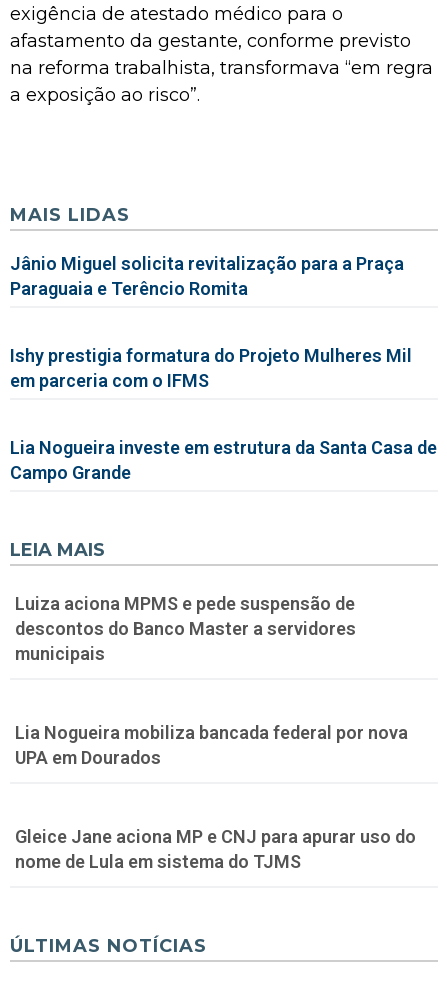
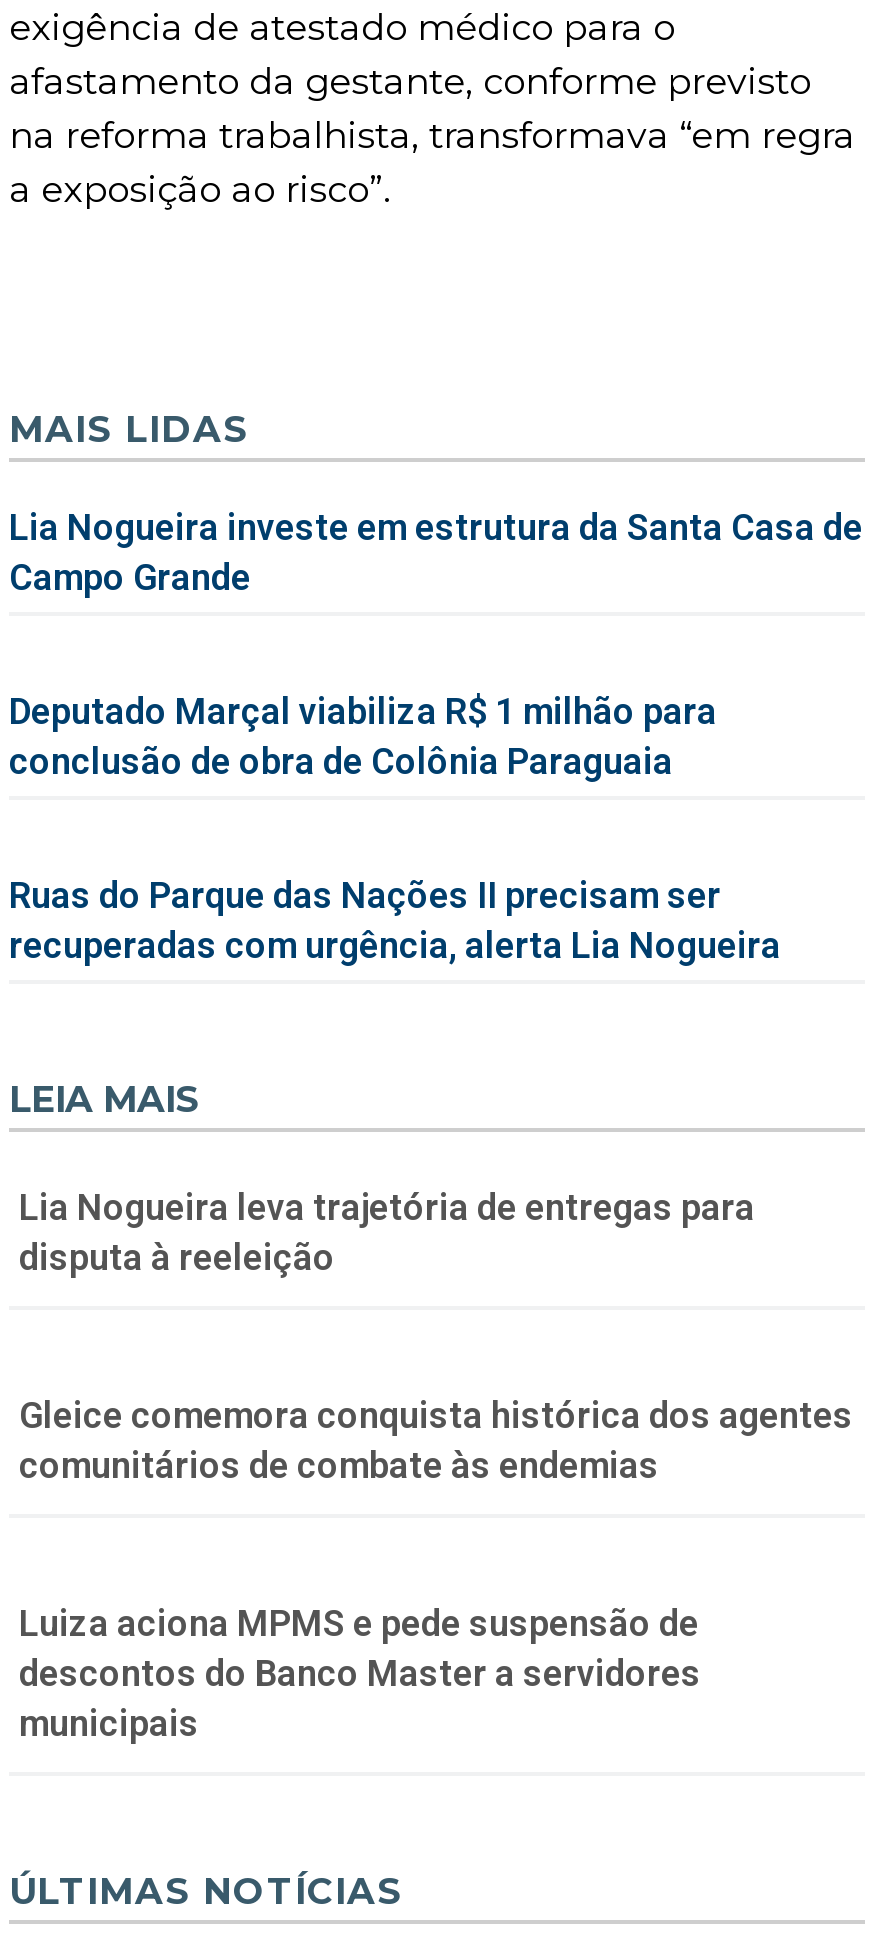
- Jânio Miguel solicita revitalização para a Praça
- Paraguaia e Terêncio Romita
- Ishy prestigia formatura do Projeto Mulheres Mil
- em parceria com o IFMS

moved up: Lia Nogueira investe em estrutura da Santa Casa de | Campo Grande

+ Deputado Marçal viabiliza R$ 1 milhão para
+ conclusão de obra de Colônia Paraguaia
+ Ruas do Parque das Nações II precisam ser
+ recuperadas com urgência, alerta Lia Nogueira

+ Lia Nogueira leva trajetória de entregas para
+ disputa à reeleição

+ Gleice comemora conquista histórica dos agentes
+ comunitários de combate às endemias

moved down: Luiza aciona MPMS e pede suspensão de | descontos do Banco Master a servidores | municipais

- Lia Nogueira mobiliza bancada federal por nova
- UPA em Dourados

- Gleice Jane aciona MP e CNJ para apurar uso do
- nome de Lula em sistema do TJMS
